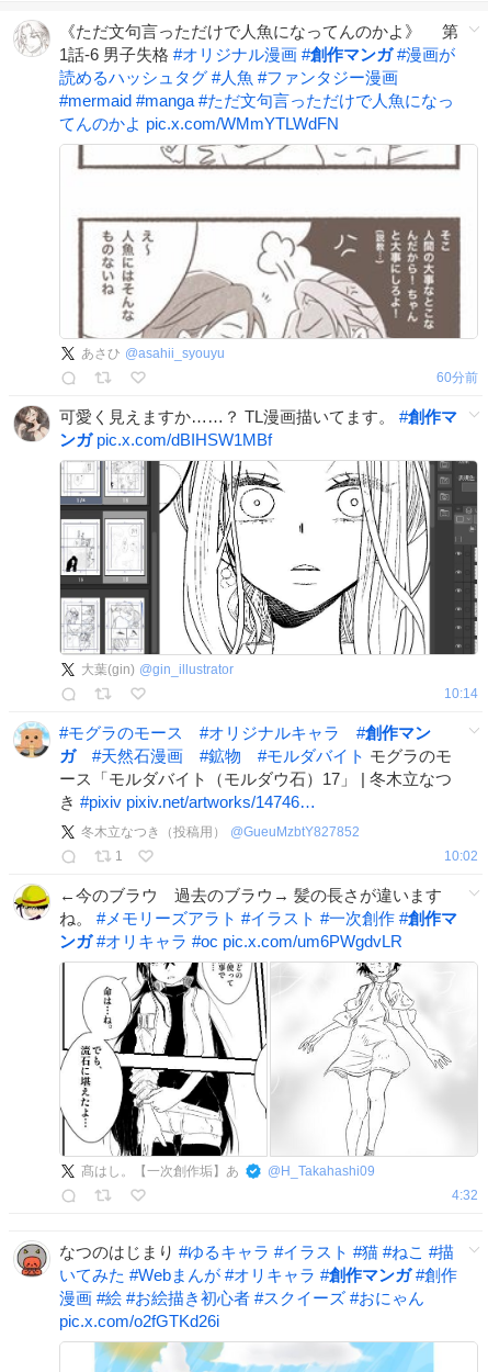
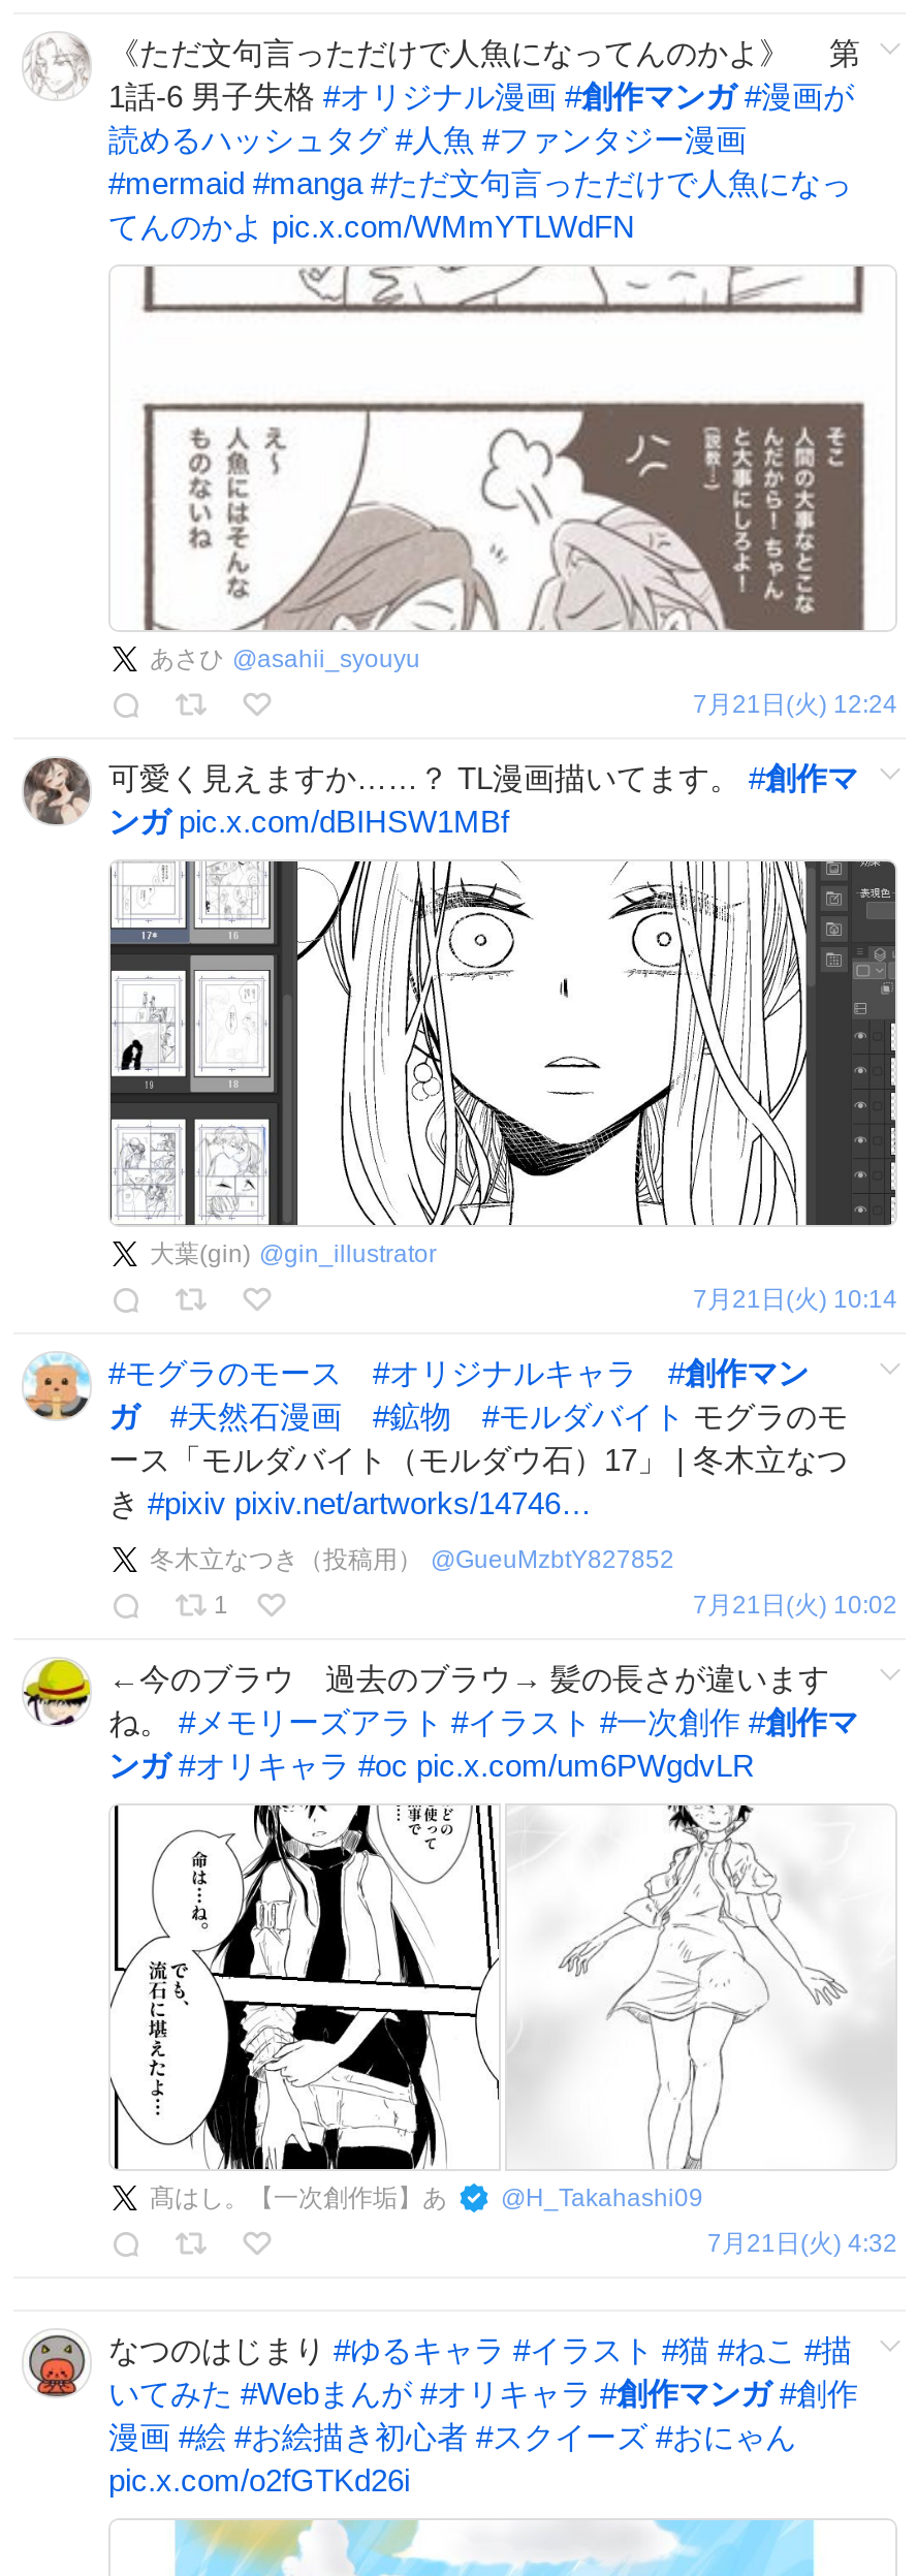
- 60分前
+ 7月21日(火) 12:24

- 10:14
+ 7月21日(火) 10:14

- 10:02
+ 7月21日(火) 10:02

- 4:32
+ 7月21日(火) 4:32
